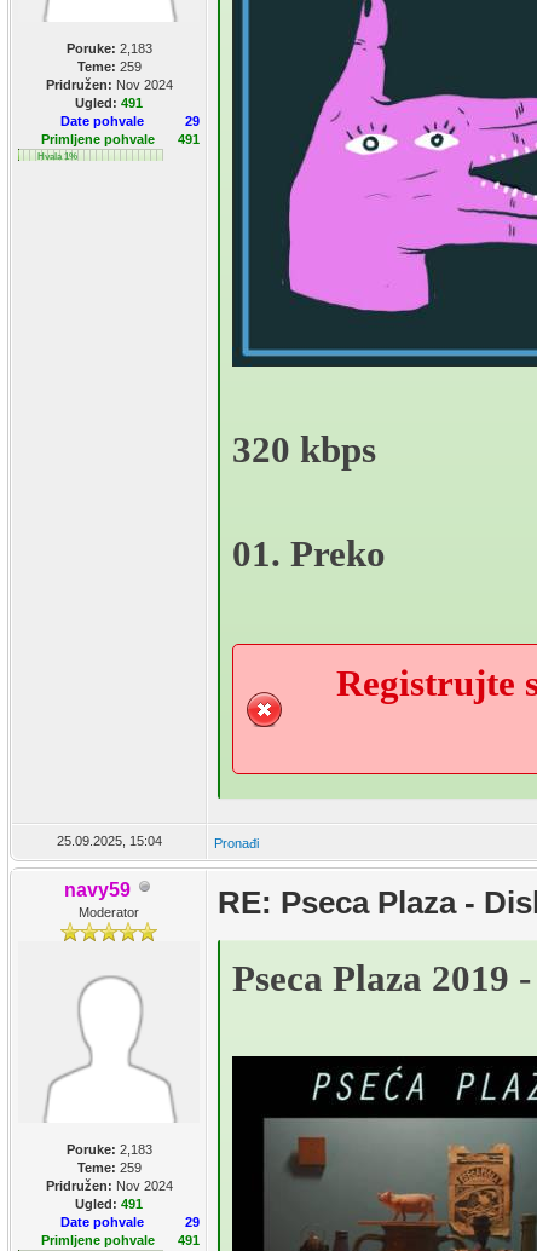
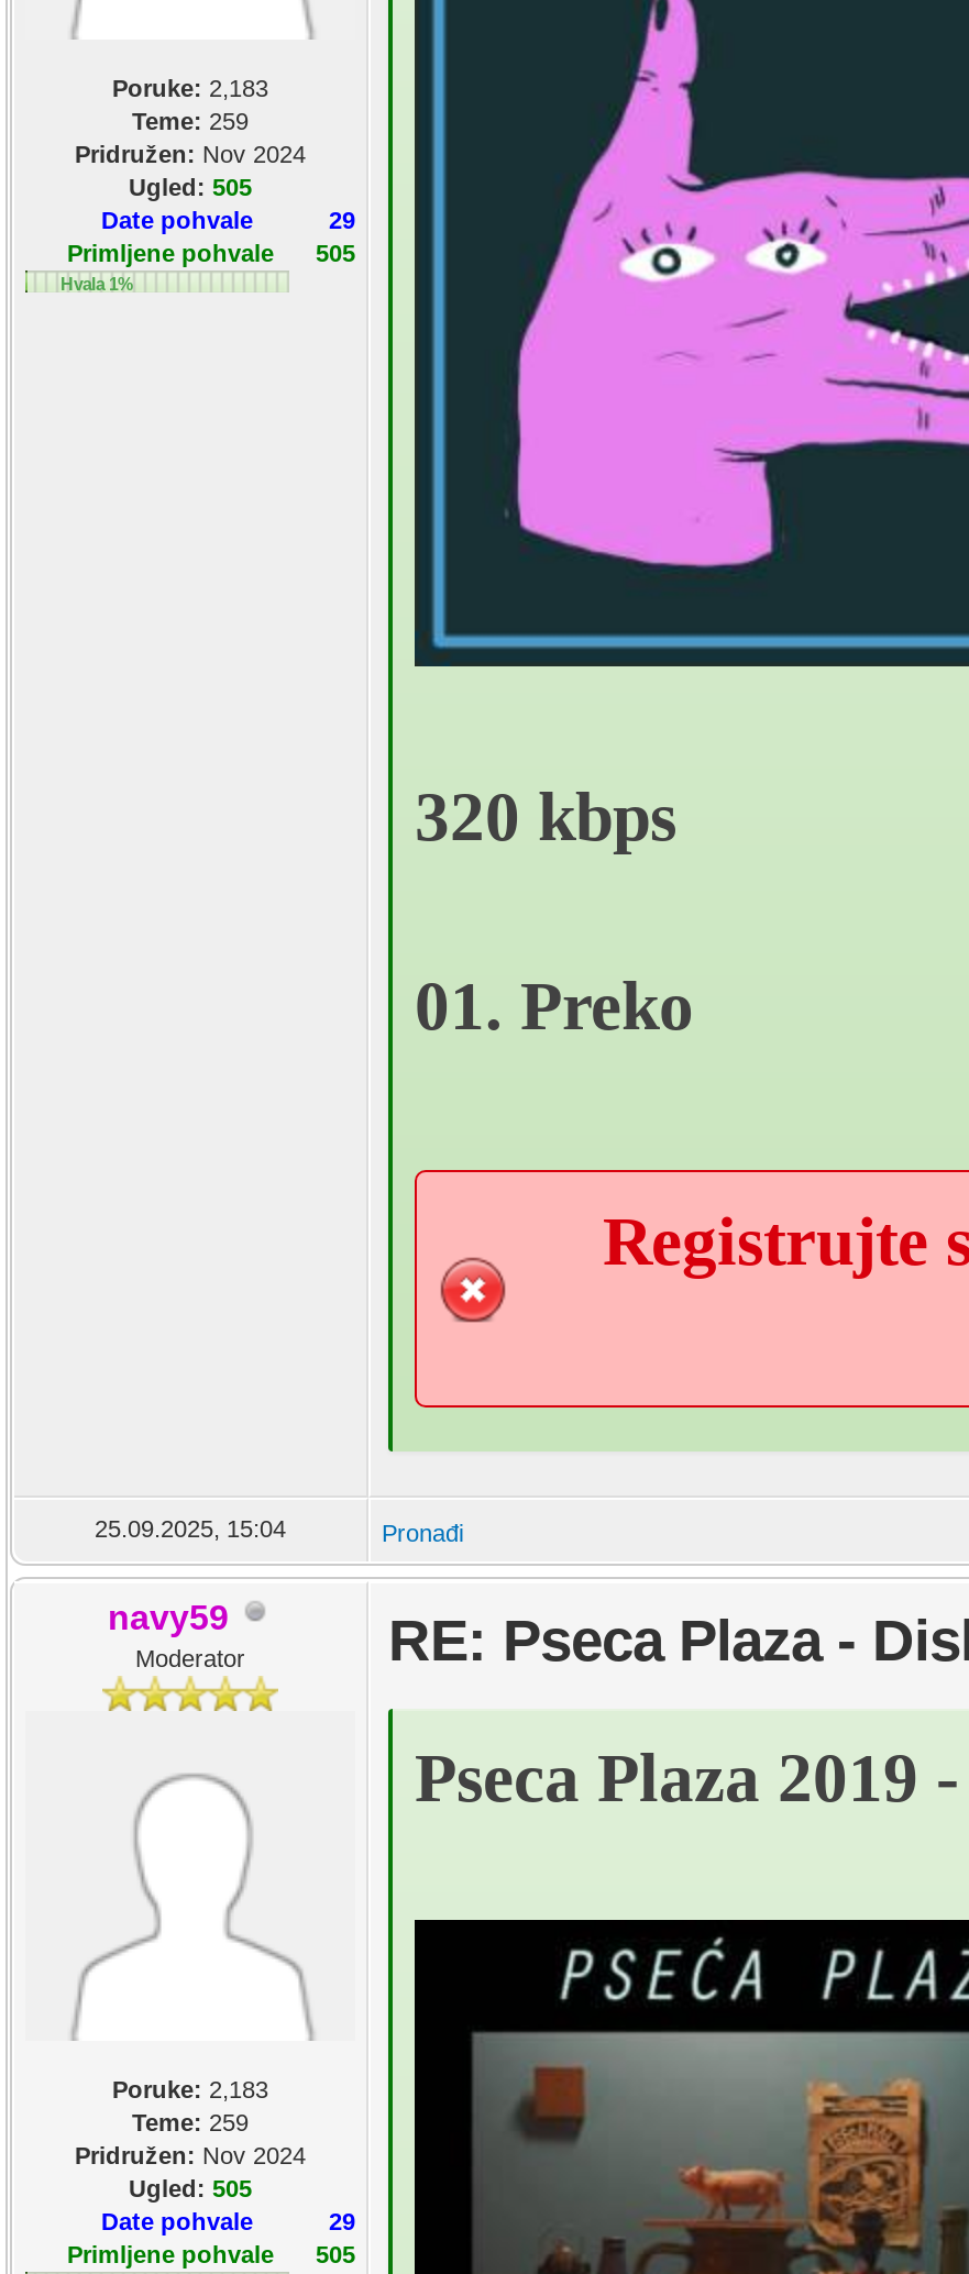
- Ugled: 491
+ Ugled: 505

- Primljene pohvale 491
+ Primljene pohvale 505

- Ugled: 491
+ Ugled: 505

- Primljene pohvale 491
+ Primljene pohvale 505
